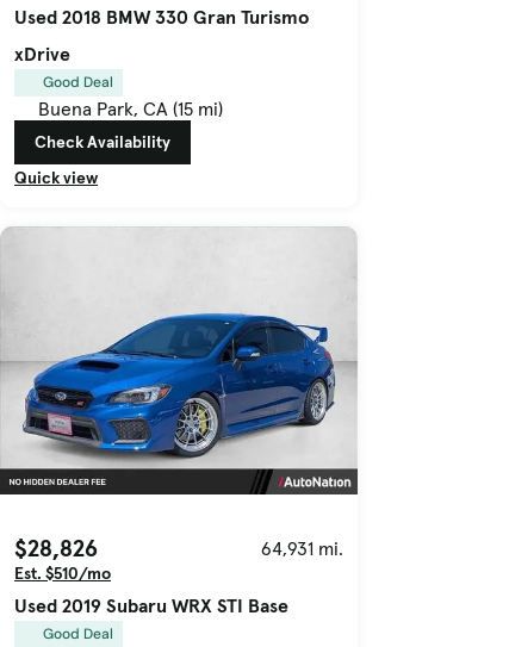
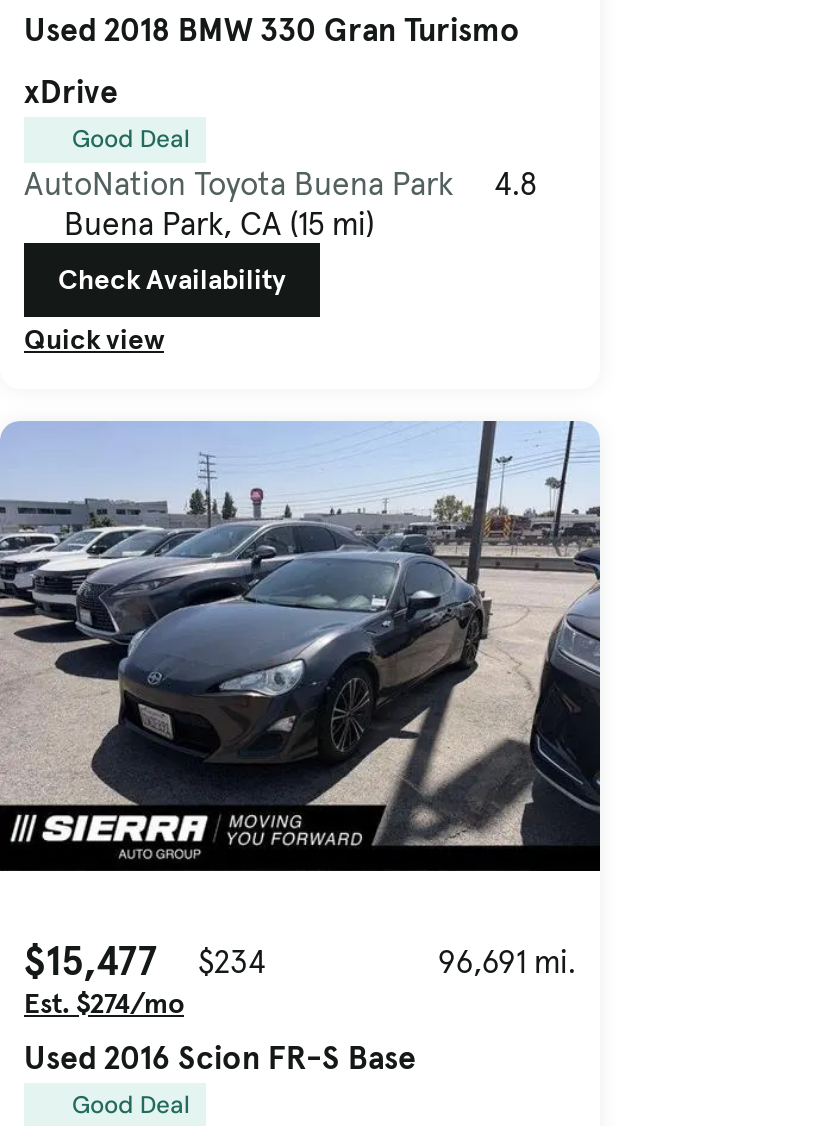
+ AutoNation Toyota Buena Park
+ 4.8

- [image]
- $28,826
- 64,931 mi.
- Est. $510/mo
- Used 2019 Subaru WRX STI Base
+ [image]
+ $15,477
+ $234
+ 96,691 mi.
+ Est. $274/mo
+ Used 2016 Scion FR-S Base
